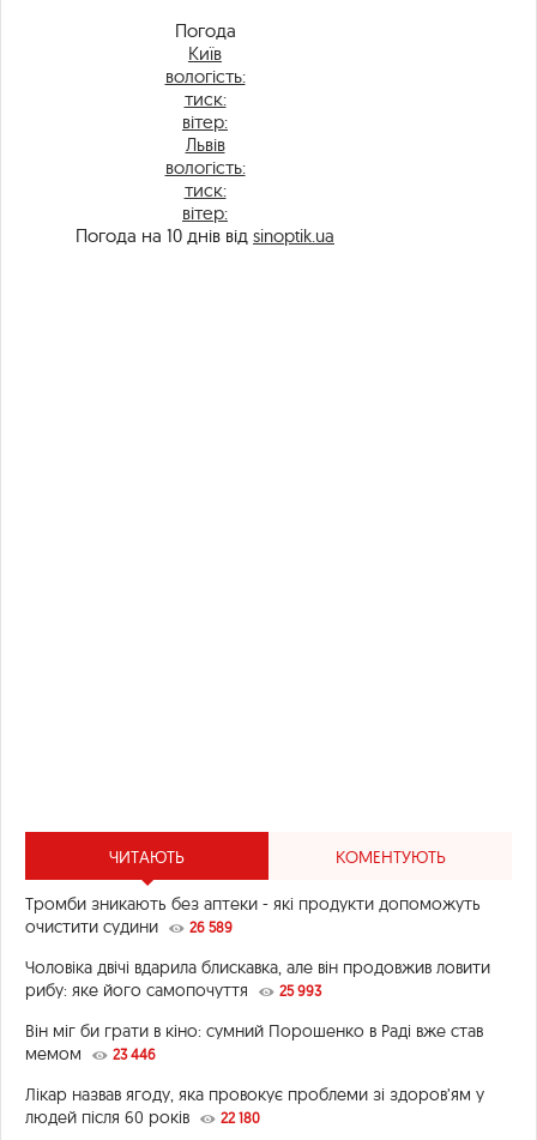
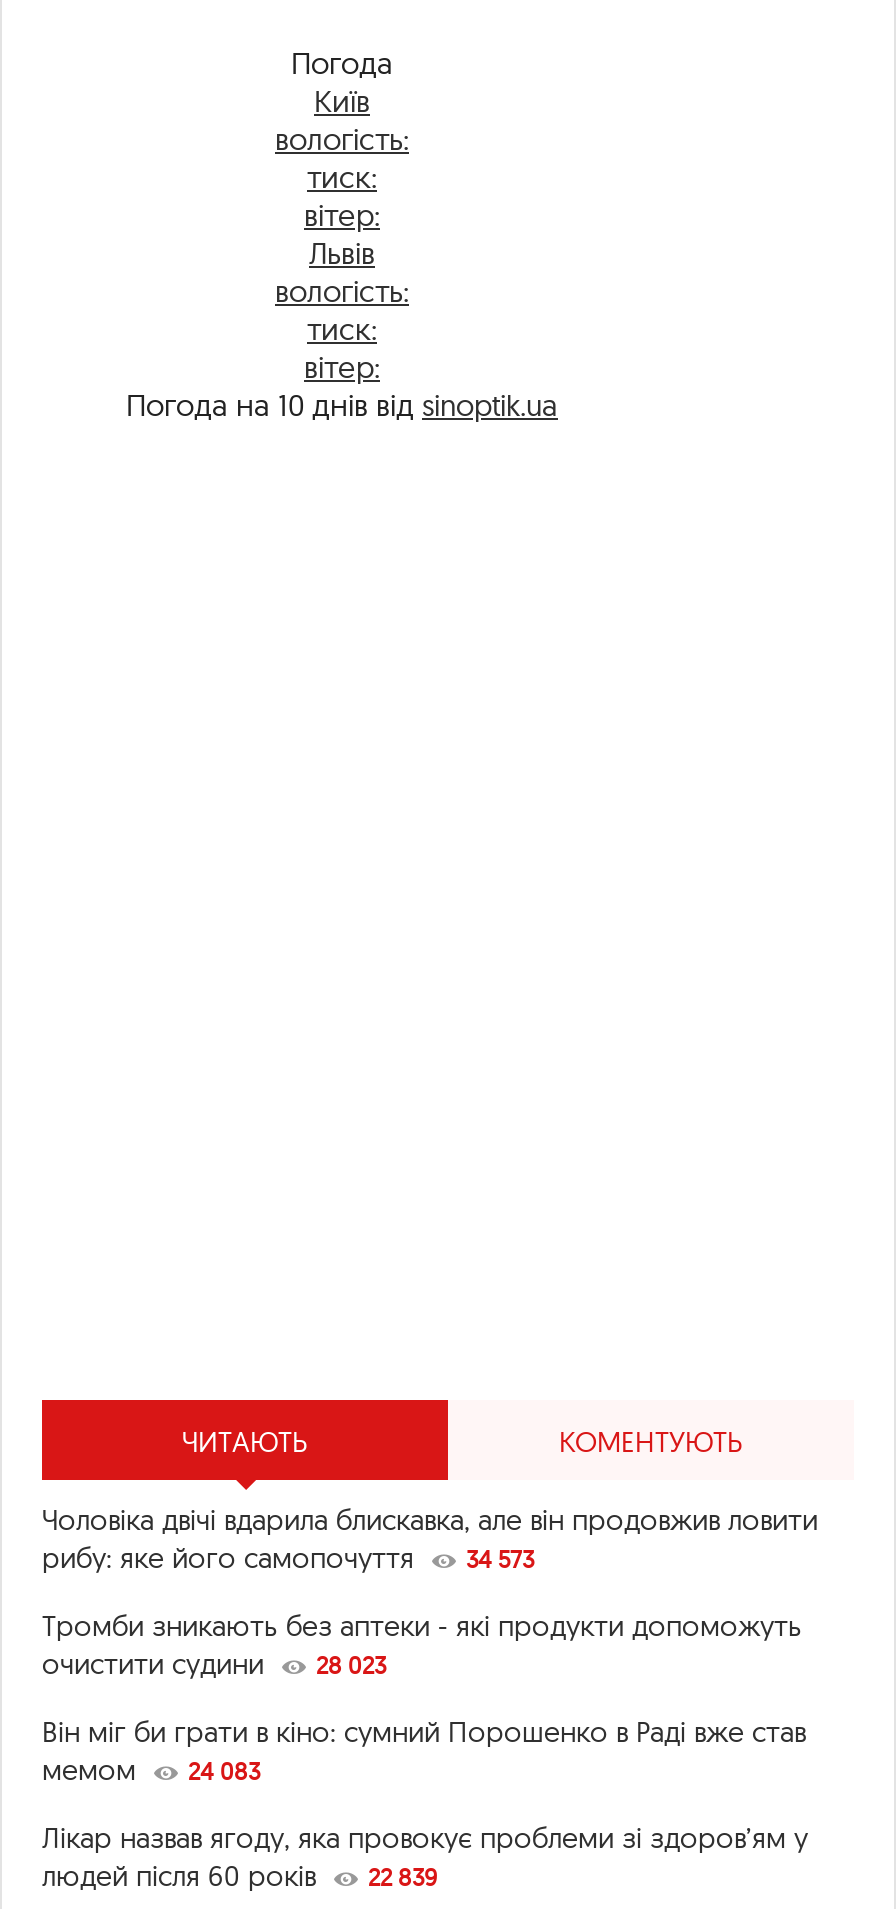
+ 34 573

moved down: Тромби зникають без аптеки - які продукти допоможуть | очистити судини

- 26 589
- 25 993
+ 28 023

moved up: Чоловіка двічі вдарила блискавка, але він продовжив ловити | рибу: яке його самопочуття

- мемом 23 446
+ мемом 24 083

- людей після 60 років 22 180
+ людей після 60 років 22 839
